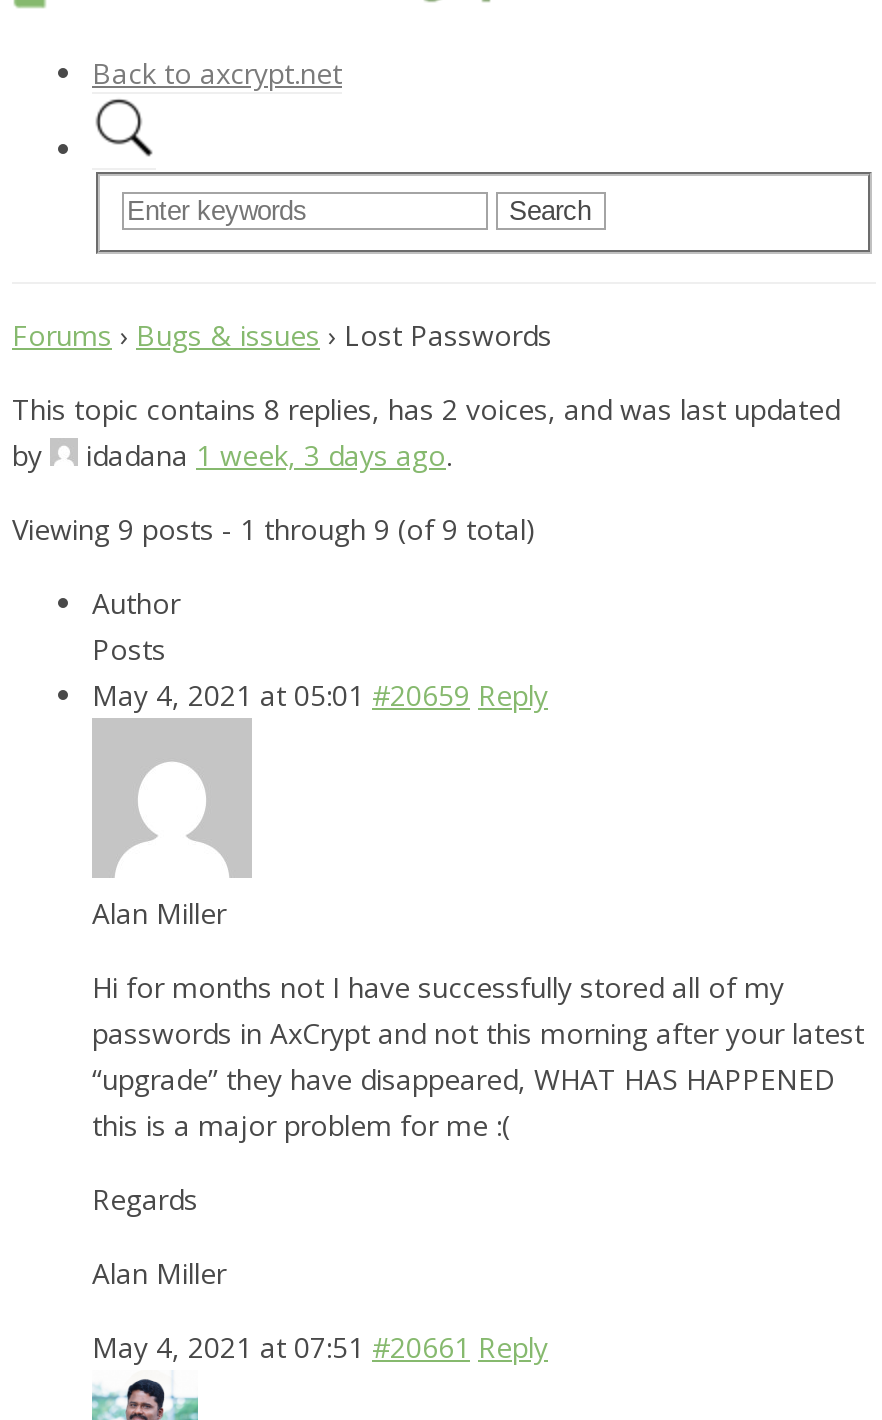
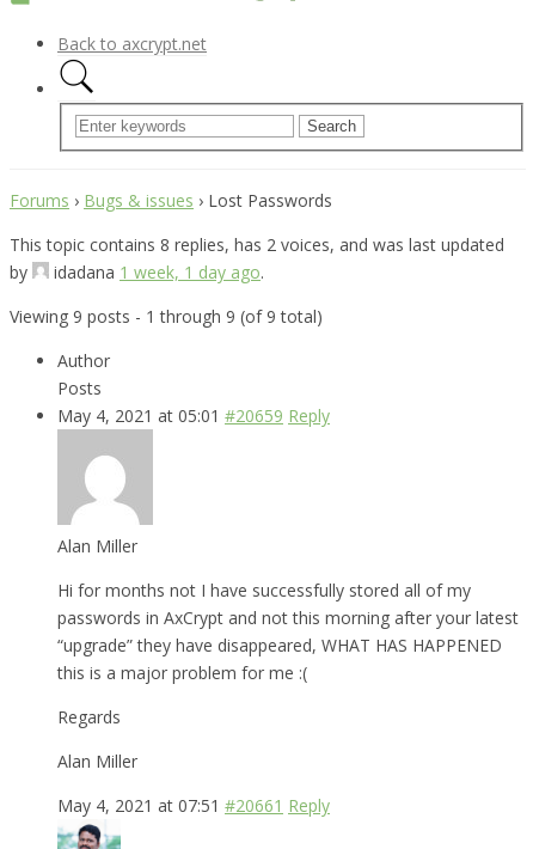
- idadana 1 week, 3 days ago.
+ idadana 1 week, 1 day ago.
